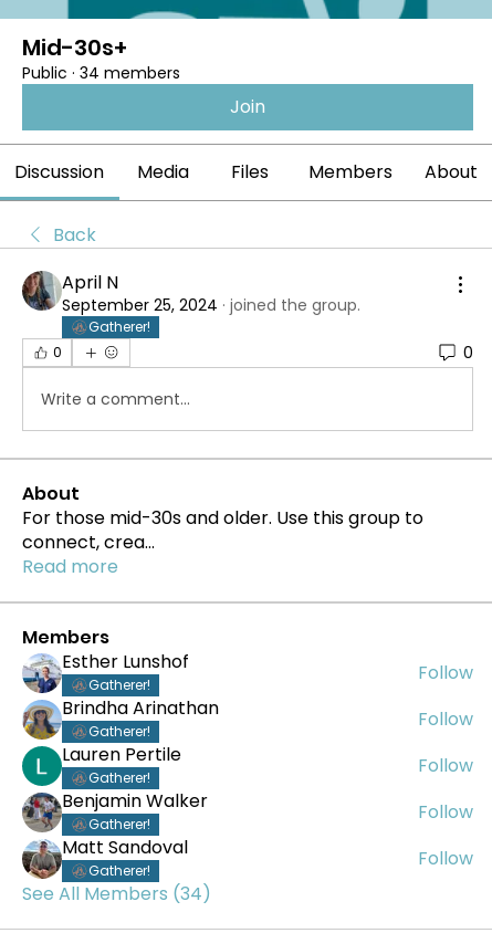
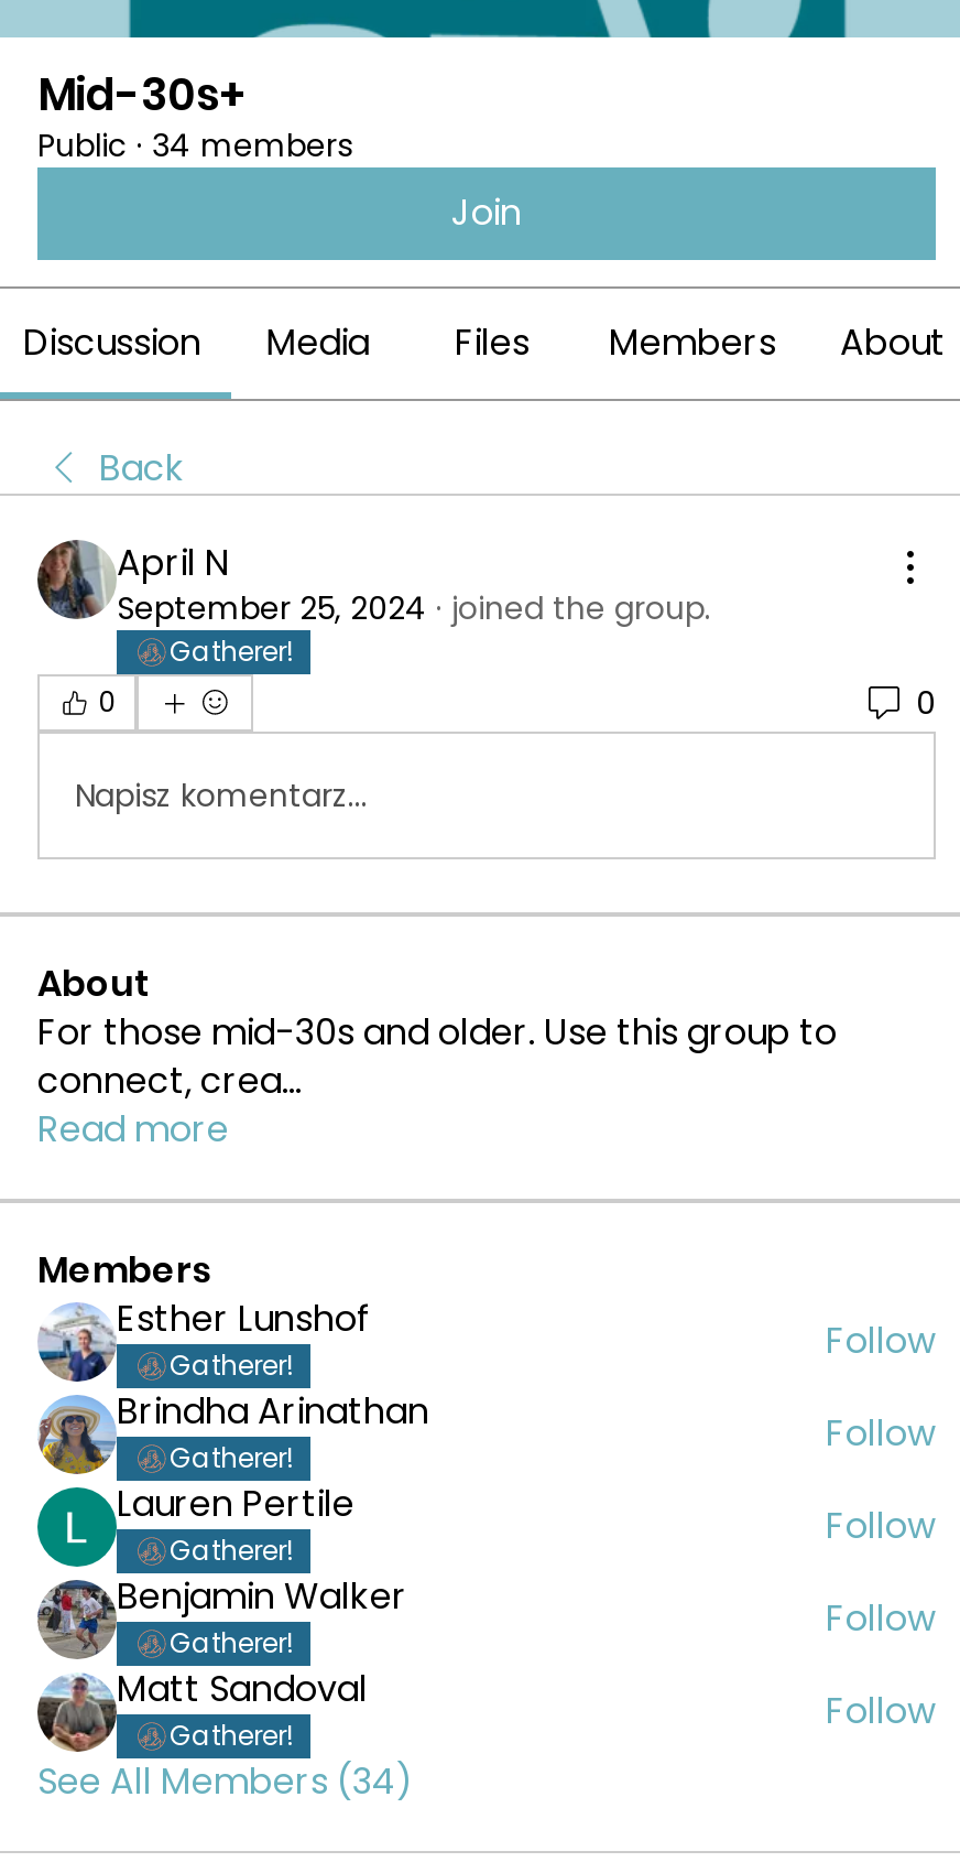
- Write a comment...
+ Napisz komentarz...
